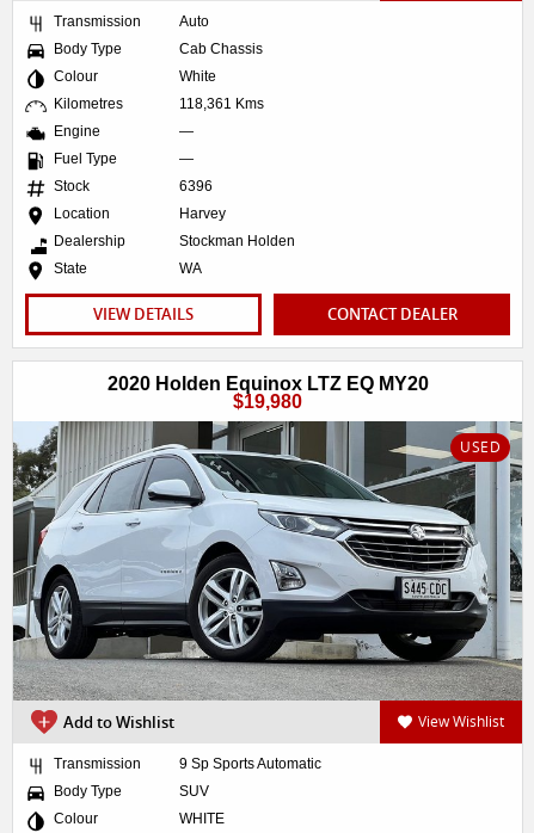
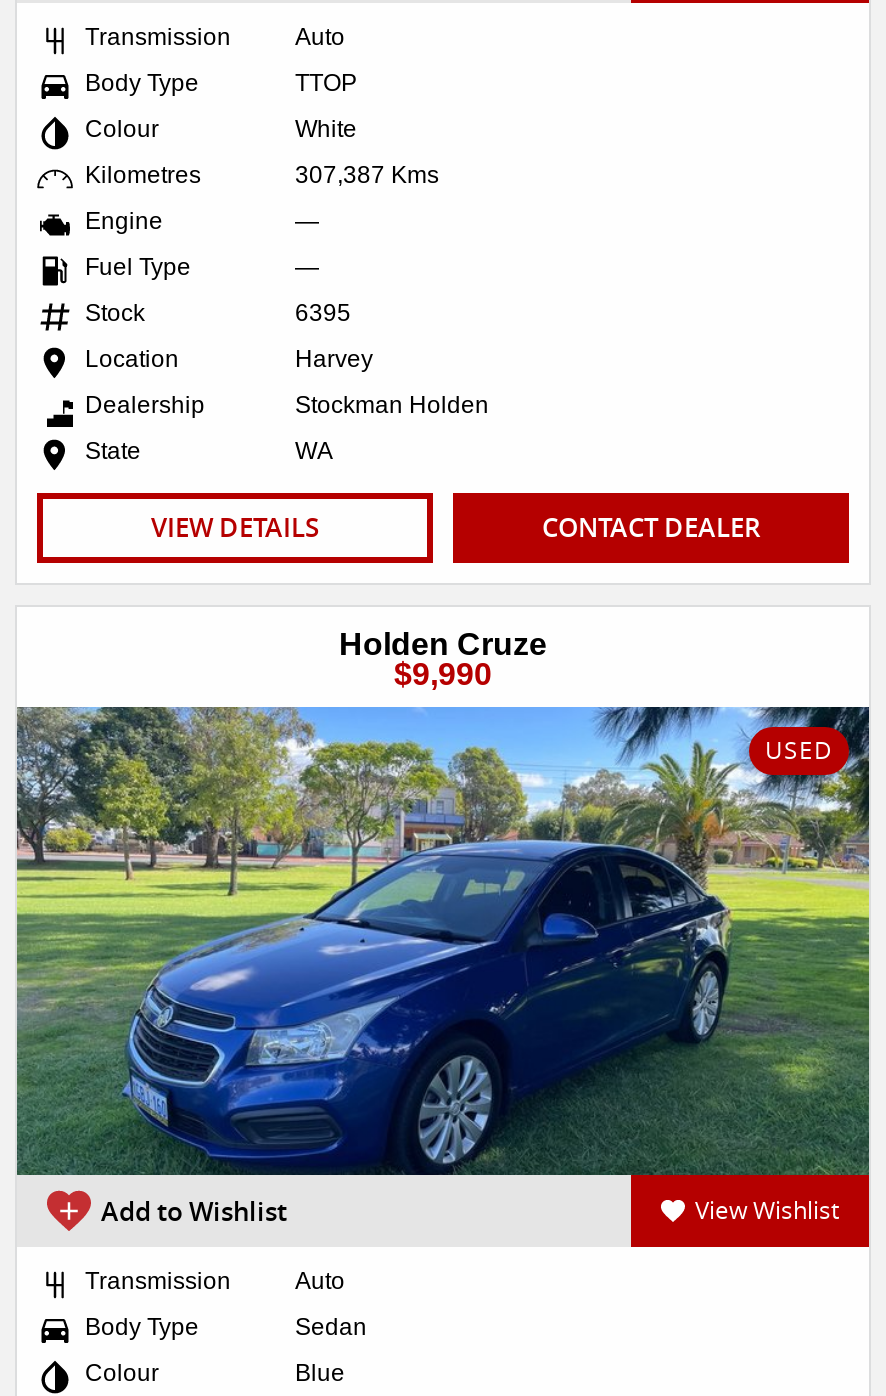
- Cab Chassis
+ TTOP

- 118,361 Kms
+ 307,387 Kms

- 6396
+ 6395

- 2020 Holden Equinox LTZ EQ MY20
- $19,980
+ Holden Cruze
+ $9,990

- [image]
+ [image]

- 9 Sp Sports Automatic
+ Auto

- SUV
+ Sedan

- WHITE
+ Blue
